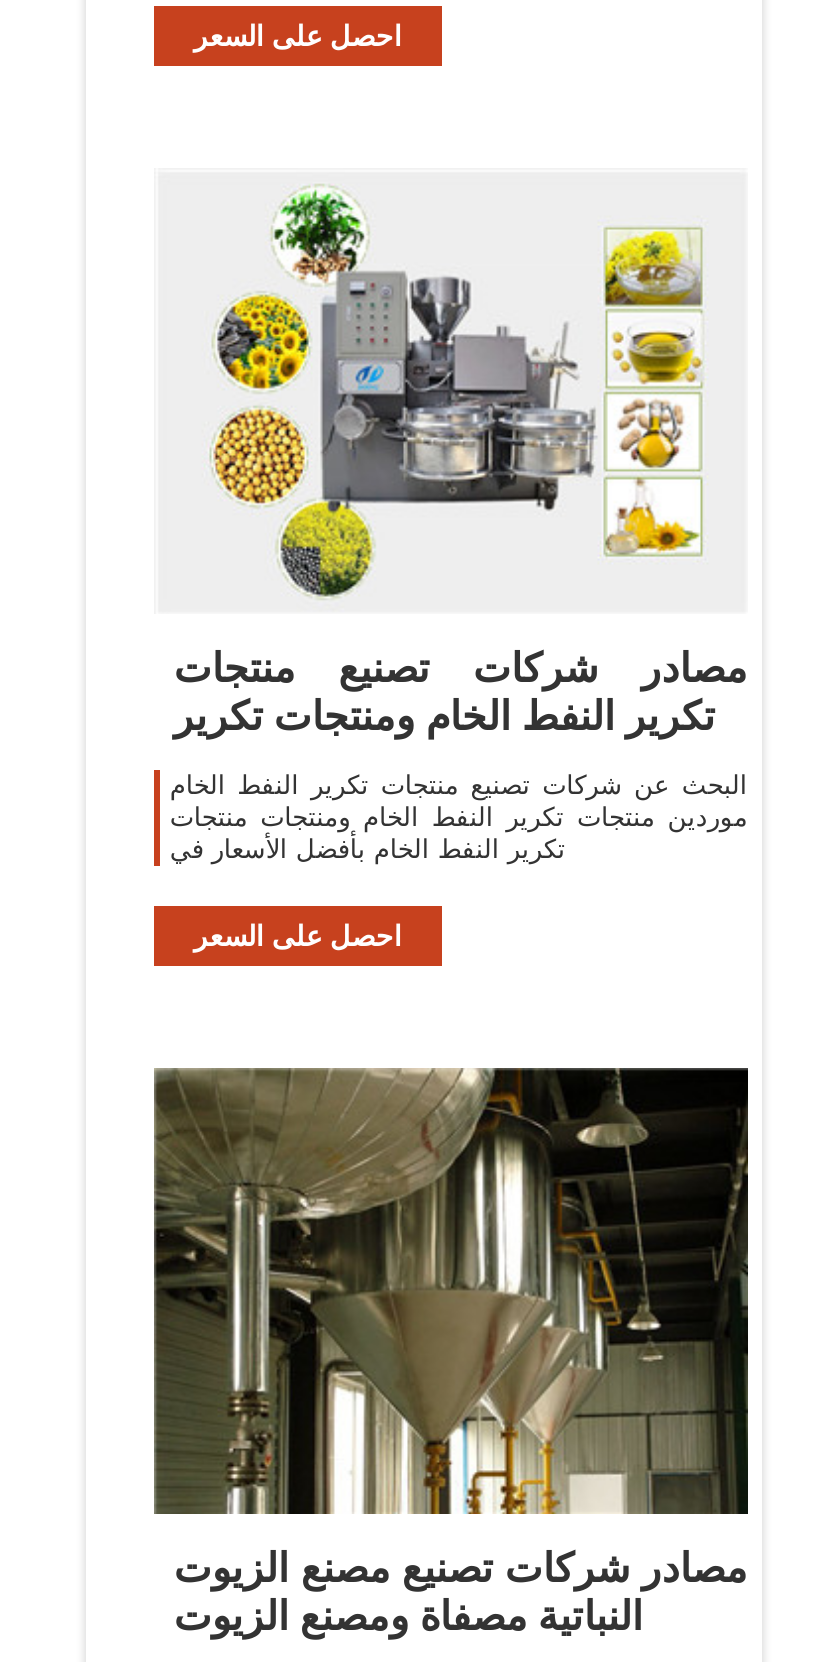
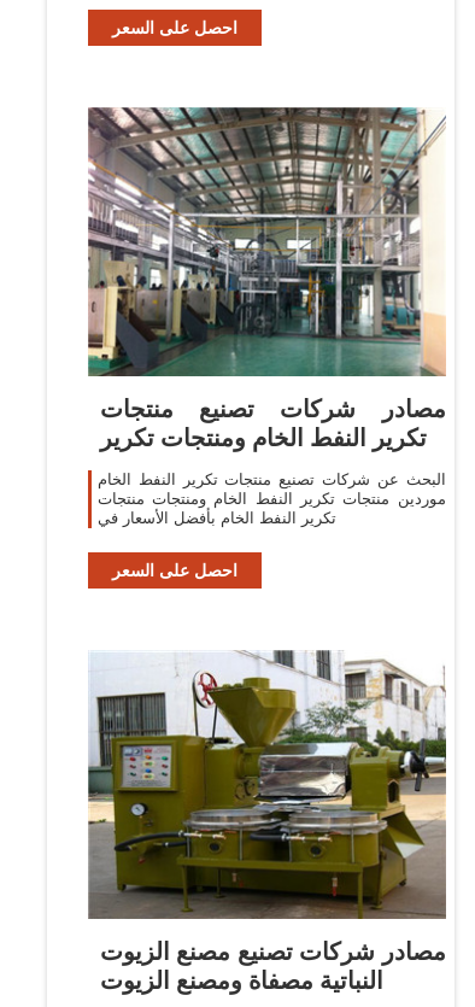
- [image]
+ [image]

- [image]
+ [image]
